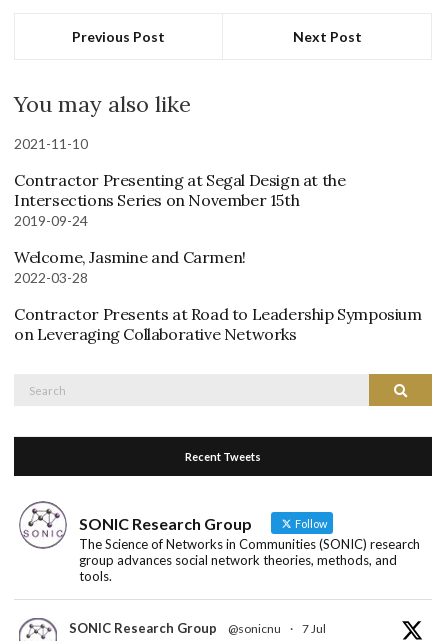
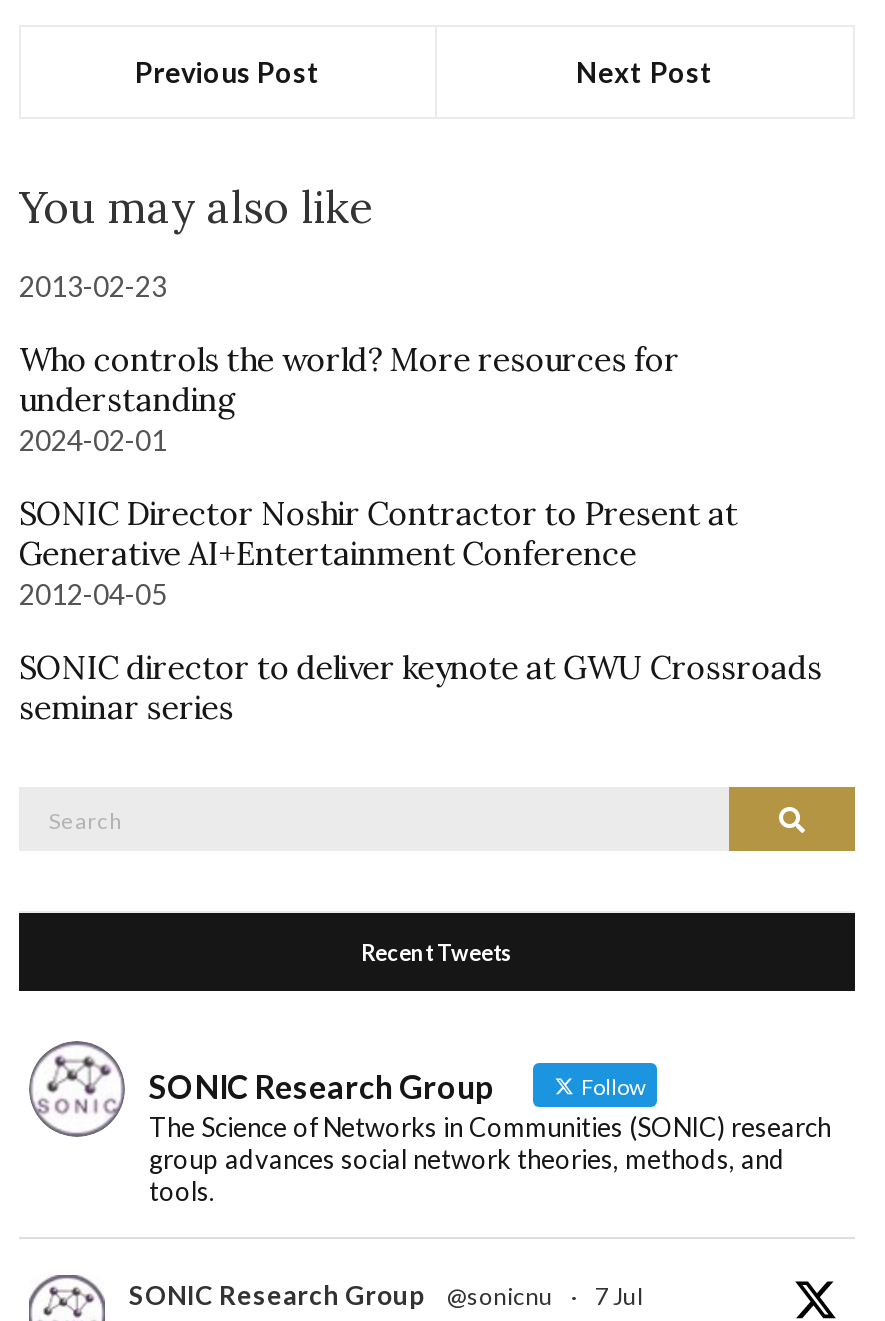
- 2021-11-10
+ 2013-02-23

- Contractor Presenting at Segal Design at the
- Intersections Series on November 15th
- 2019-09-24
+ Who controls the world? More resources for
+ understanding
+ 2024-02-01

- Welcome, Jasmine and Carmen!
- 2022-03-28
+ SONIC Director Noshir Contractor to Present at
+ Generative AI+Entertainment Conference
+ 2012-04-05

- Contractor Presents at Road to Leadership Symposium
- on Leveraging Collaborative Networks
+ SONIC director to deliver keynote at GWU Crossroads
+ seminar series
